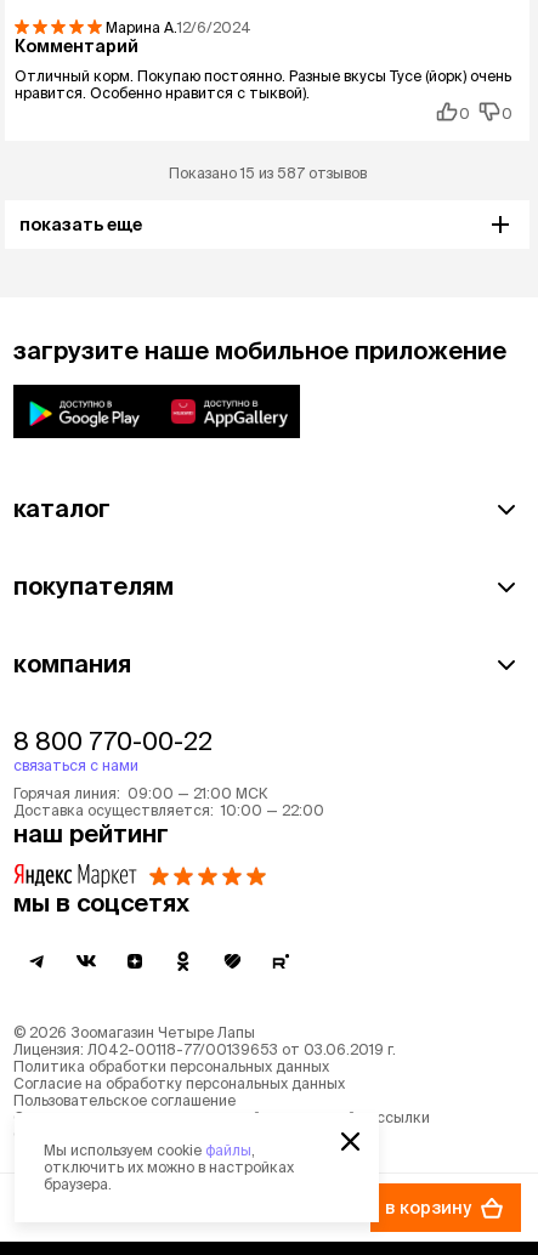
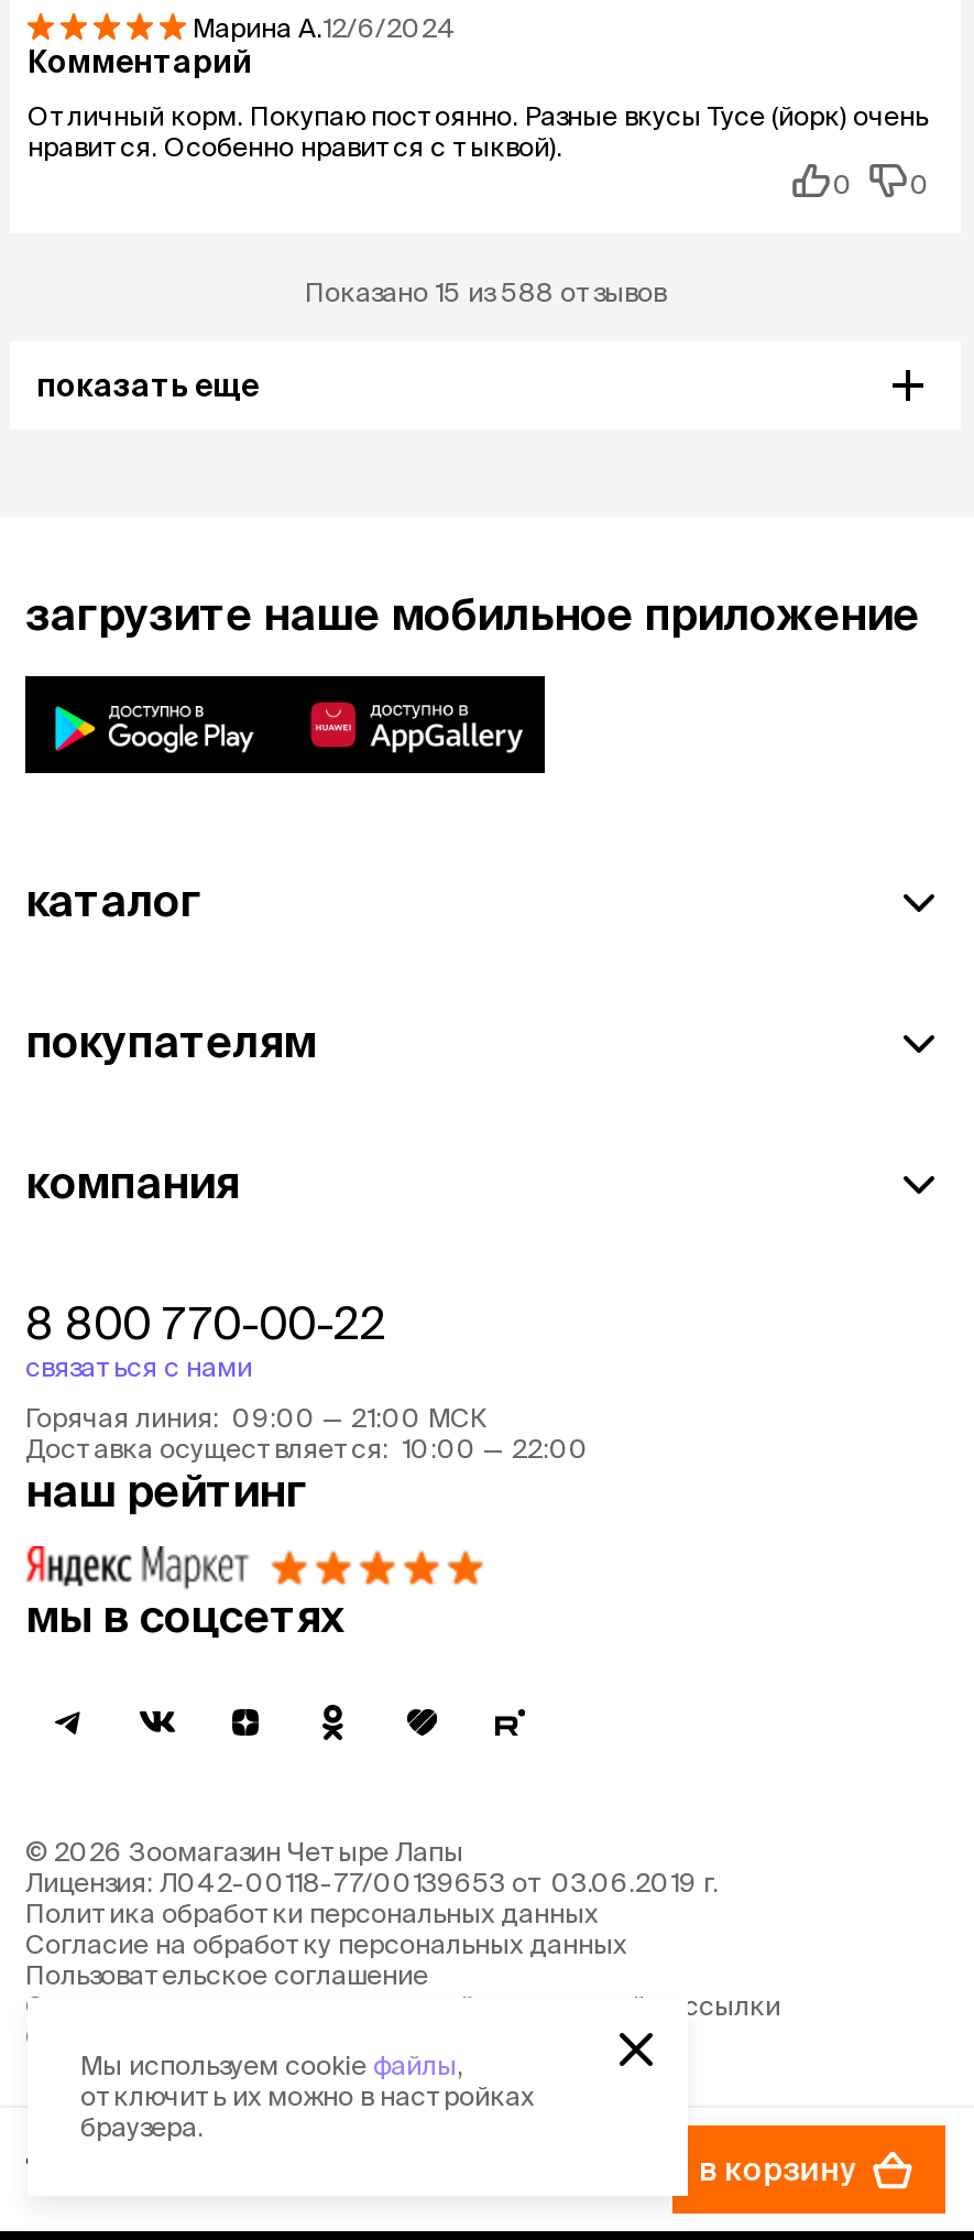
- Показано 15 из 587 отзывов
+ Показано 15 из 588 отзывов
